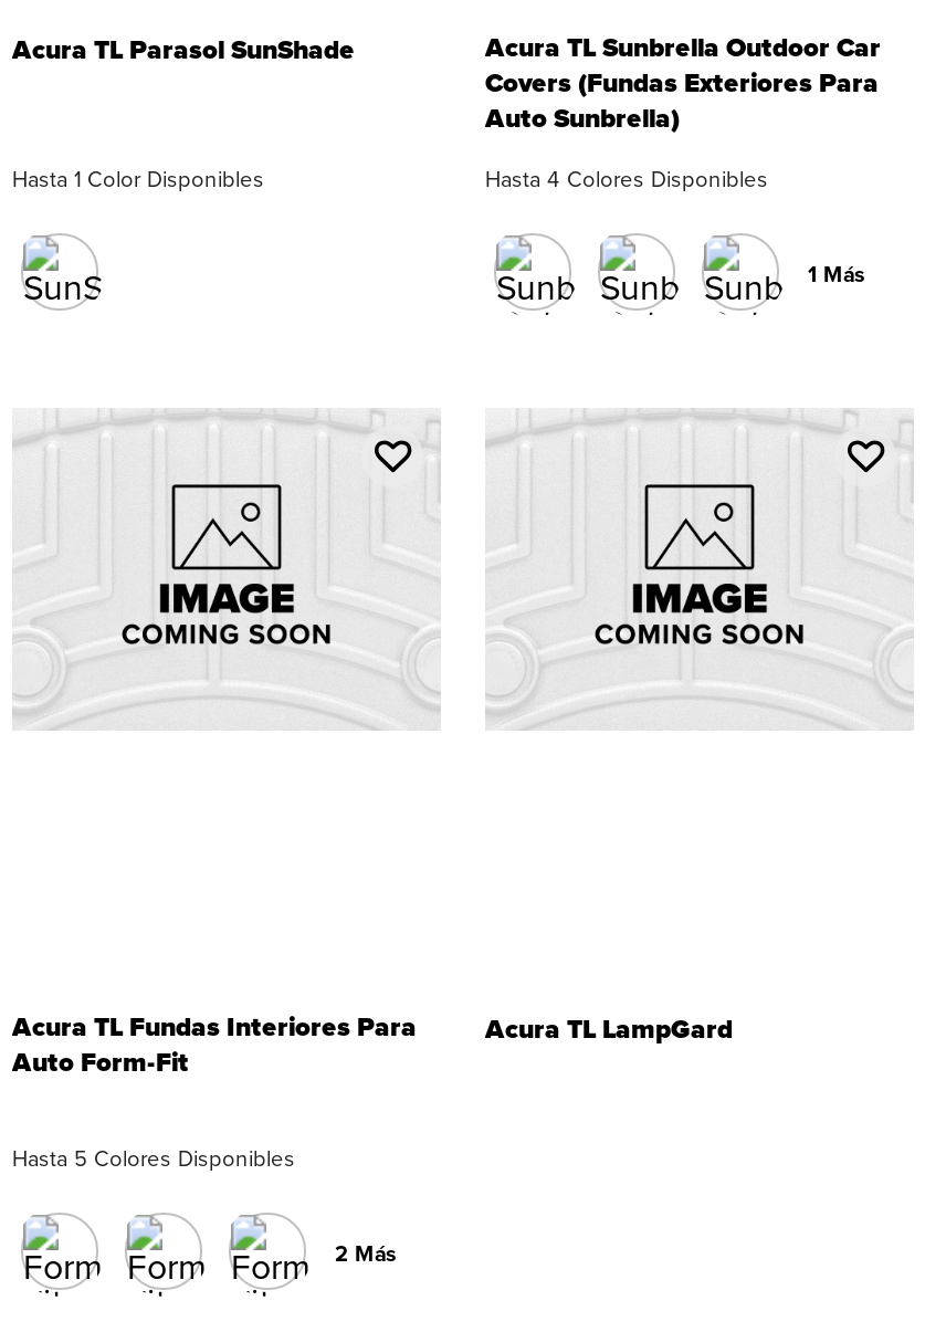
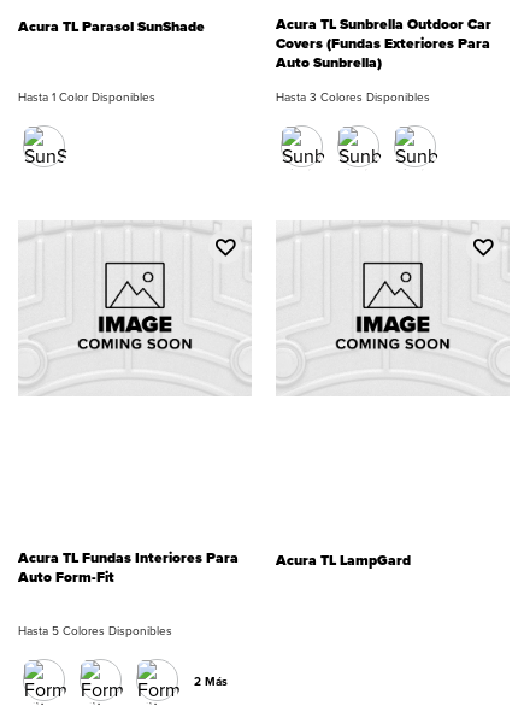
- Hasta 4 Colores Disponibles
- 1 Más
+ Hasta 3 Colores Disponibles
